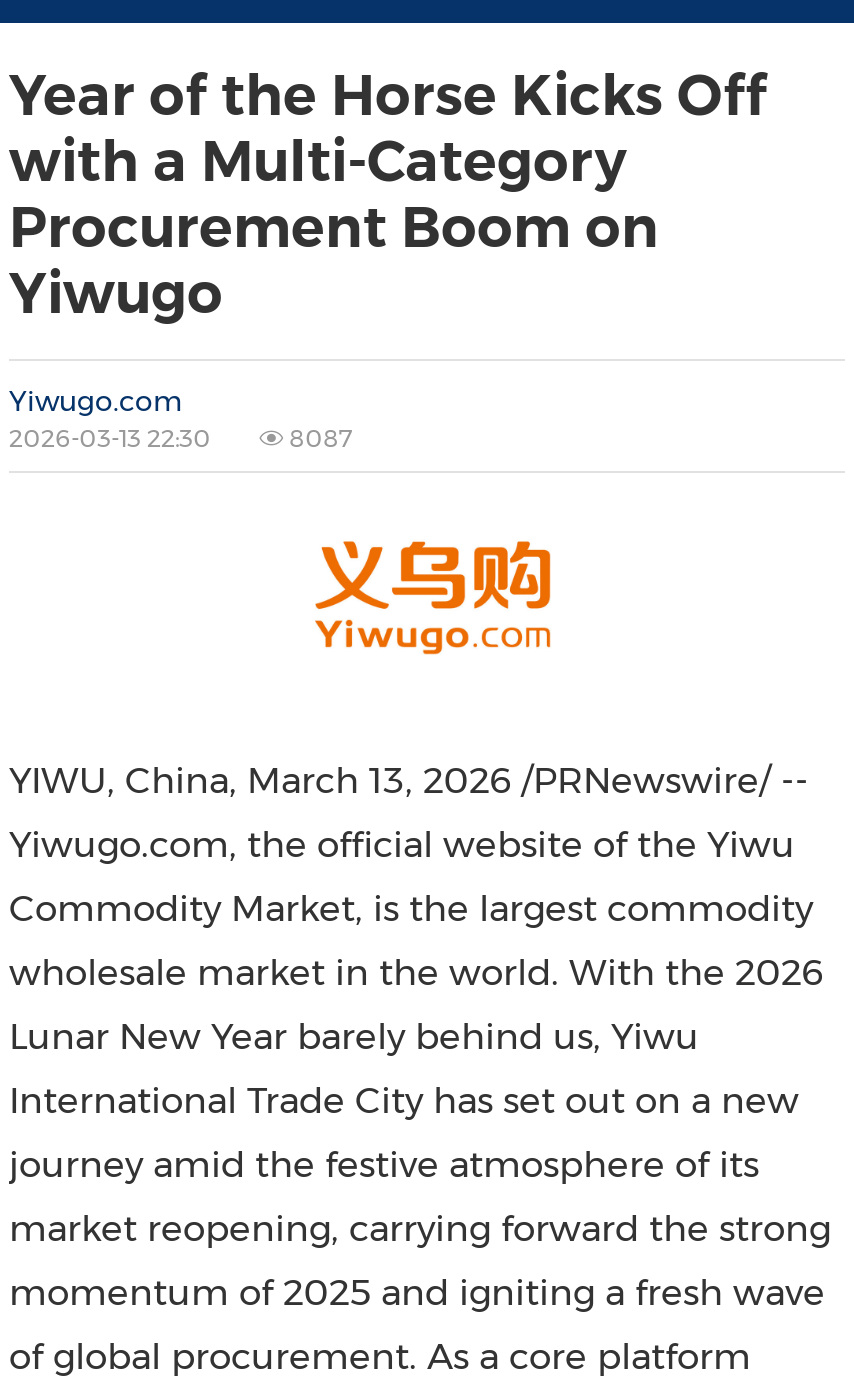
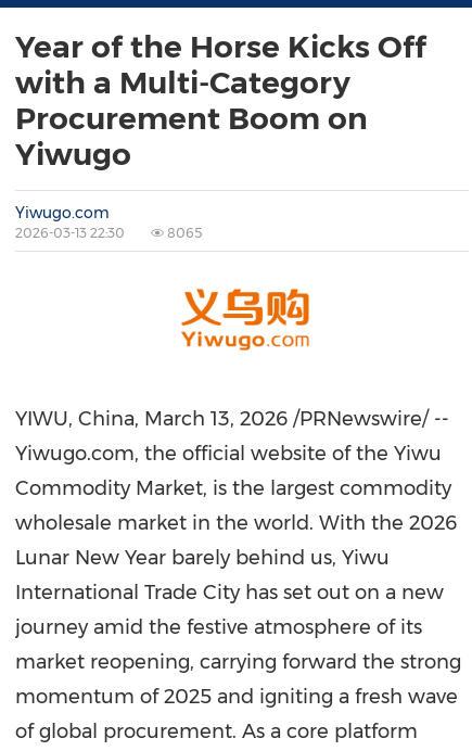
- 8087
+ 8065
